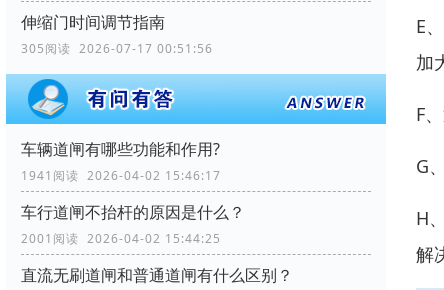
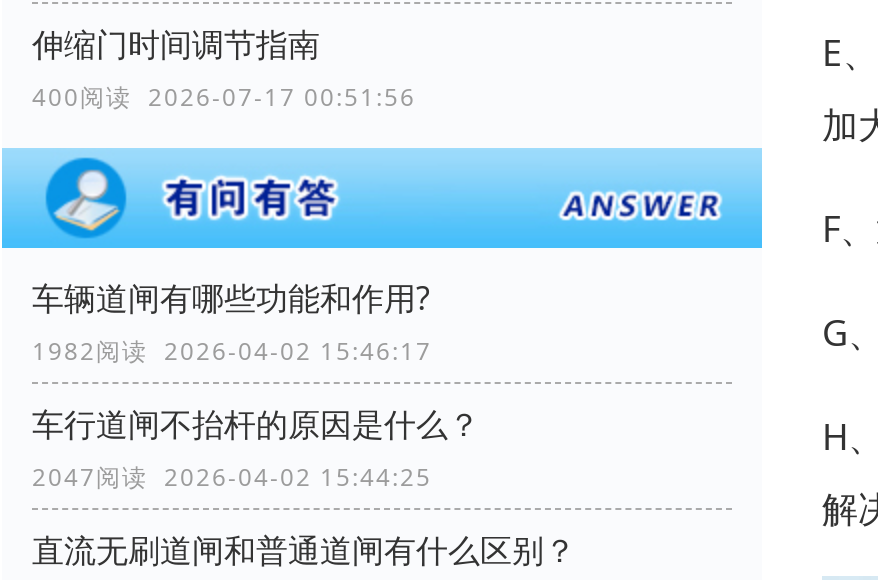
- 305阅读 2026-07-17 00:51:56
+ 400阅读 2026-07-17 00:51:56

- 1941阅读 2026-04-02 15:46:17
+ 1982阅读 2026-04-02 15:46:17

- 2001阅读 2026-04-02 15:44:25
+ 2047阅读 2026-04-02 15:44:25
